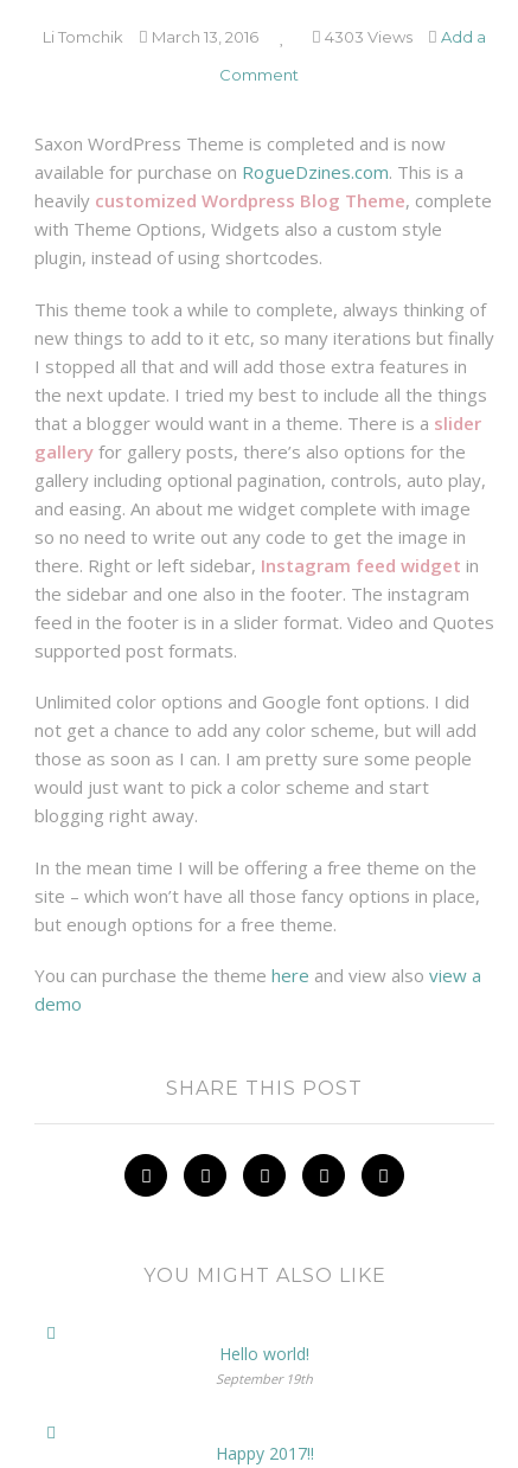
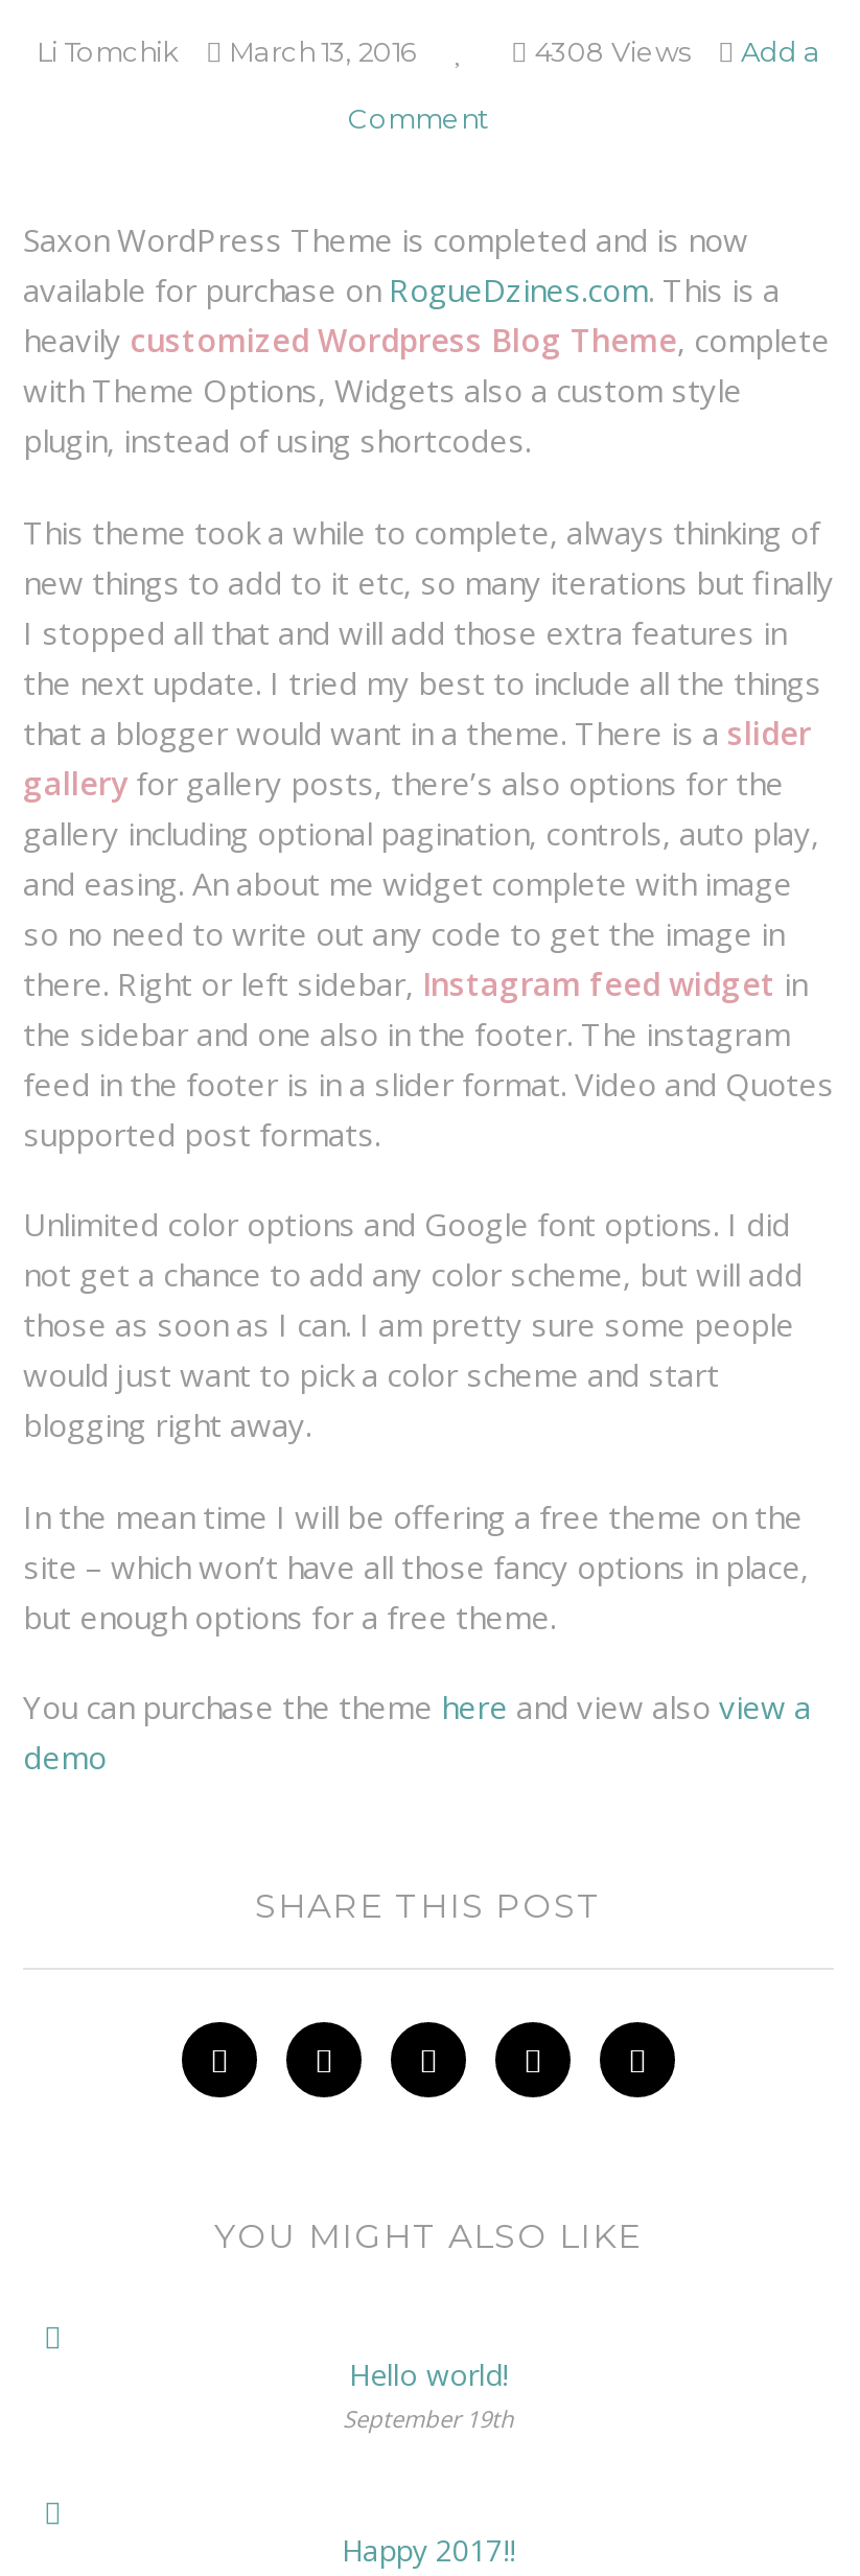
- 4303 Views Add a
+ 4308 Views Add a
